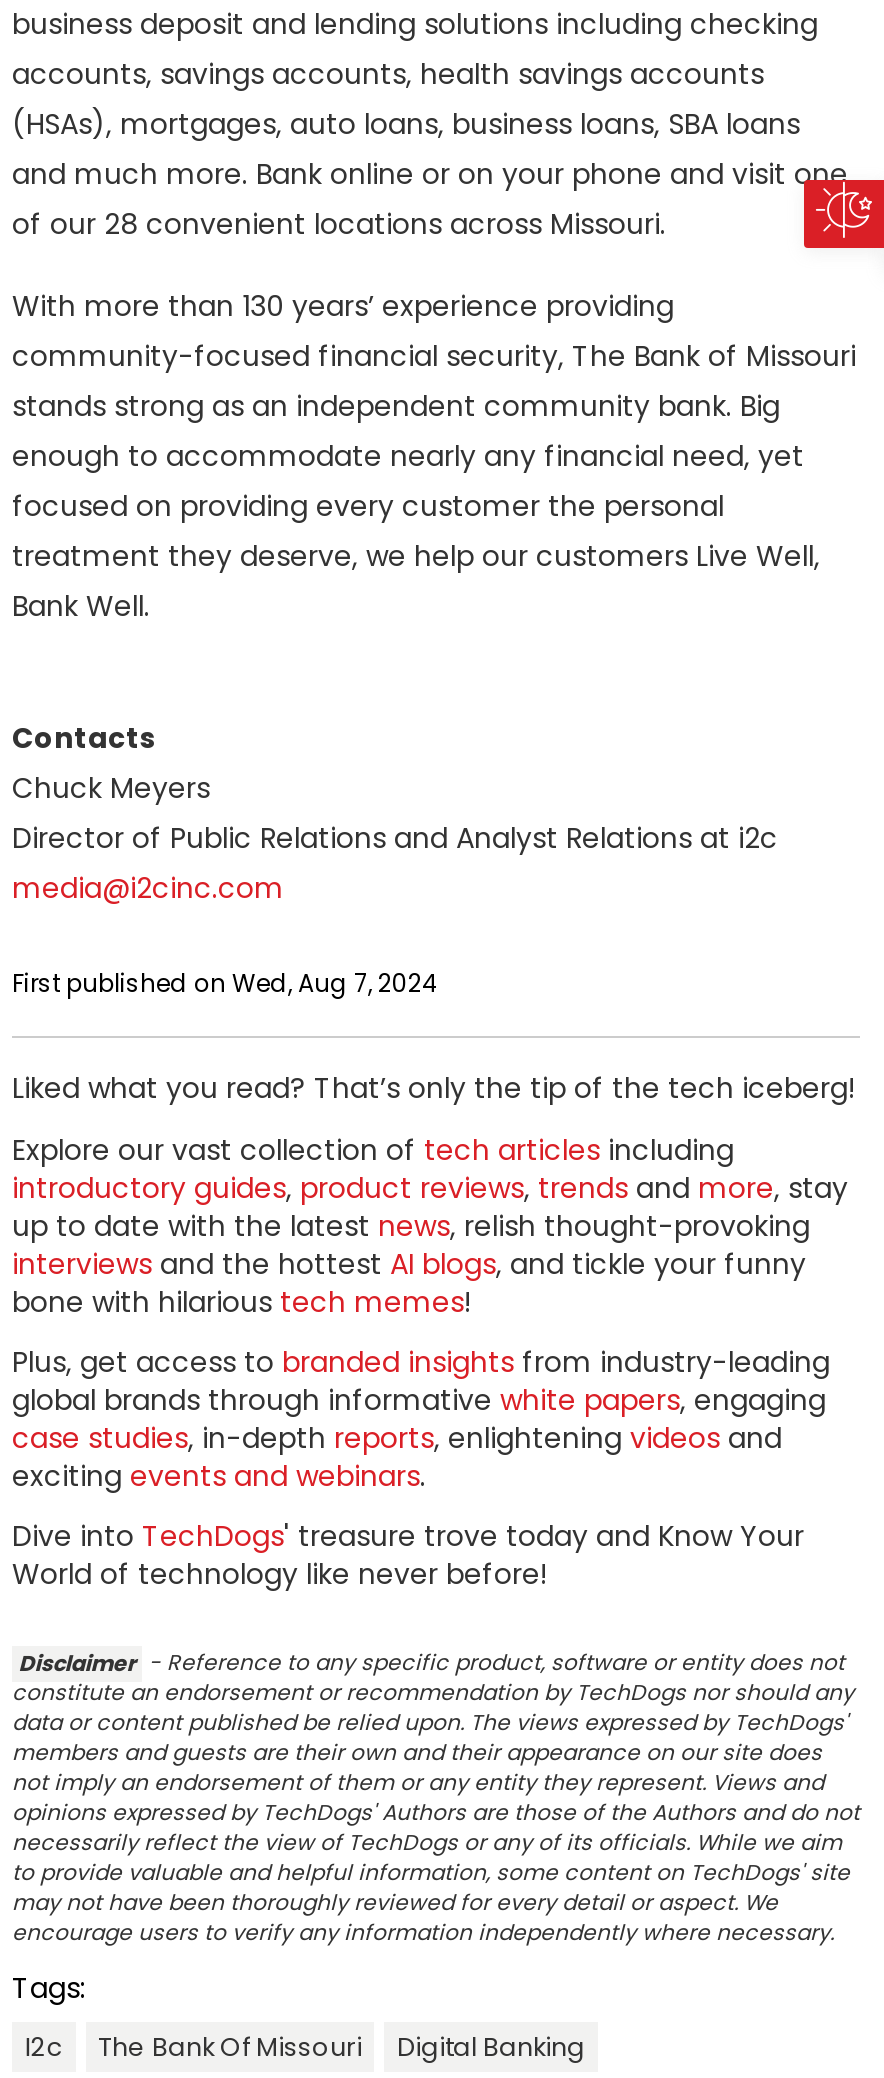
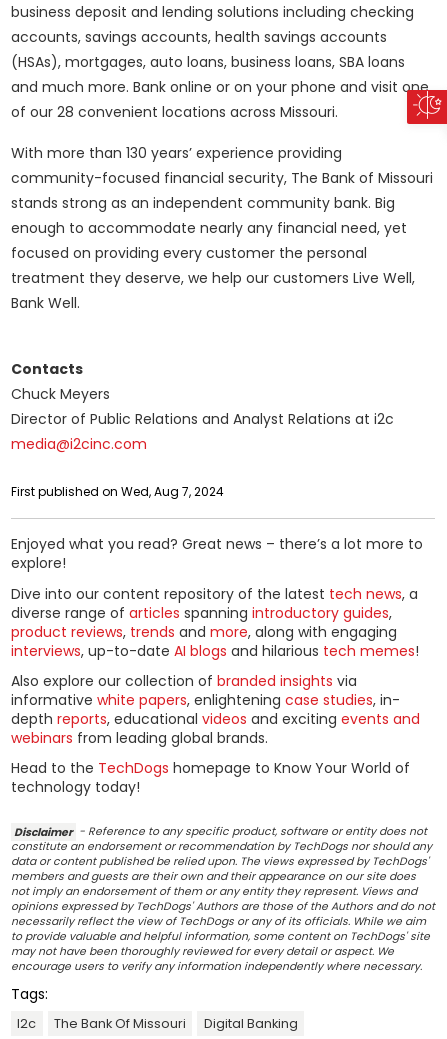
- Liked what you read? That’s only the tip of the tech iceberg!
+ Enjoyed what you read? Great news – there’s a lot more to
+ explore!

- Explore our vast collection of tech articles including
- introductory guides, product reviews, trends and more, stay
- up to date with the latest news, relish thought-provoking
- interviews and the hottest AI blogs, and tickle your funny
- bone with hilarious tech memes!
+ Dive into our content repository of the latest tech news, a
+ diverse range of articles spanning introductory guides,
+ product reviews, trends and more, along with engaging
+ interviews, up-to-date AI blogs and hilarious tech memes!

- Plus, get access to branded insights from industry-leading
- global brands through informative white papers, engaging
- case studies, in-depth reports, enlighteningvideos and
- exciting events and webinars.
+ Also explore our collection of branded insights via
+ informative white papers, enlightening case studies, in-
+ depth reports, educational videos and exciting events and
+ webinars from leading global brands.

- Dive into TechDogs ' treasure trove today and Know Your
- World of technology like never before!
+ Head to the TechDogs homepage to Know Your World of
+ technology today!
